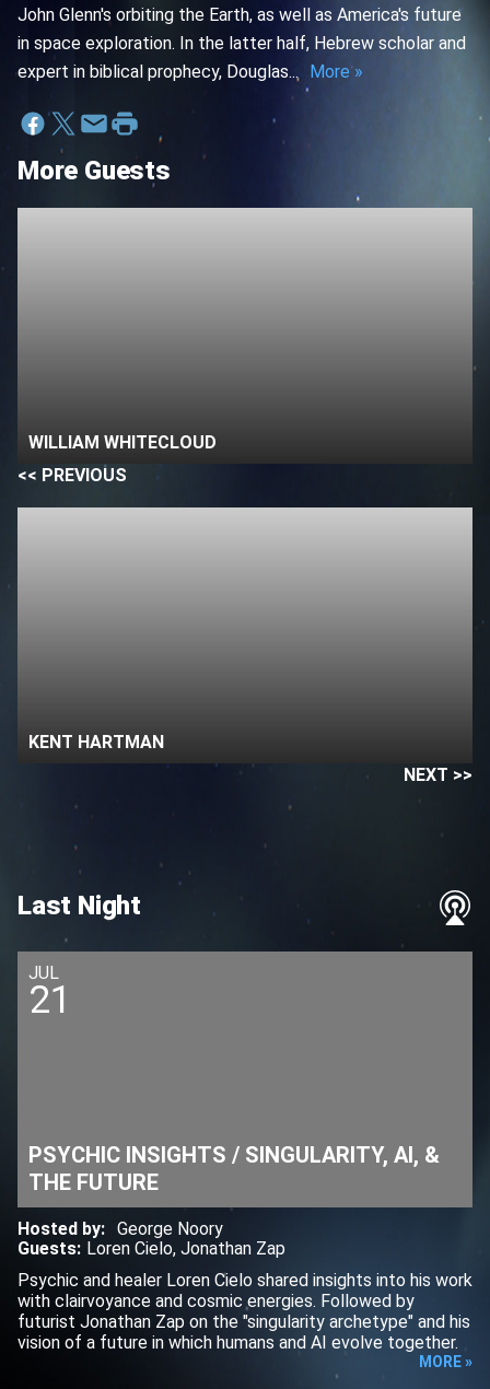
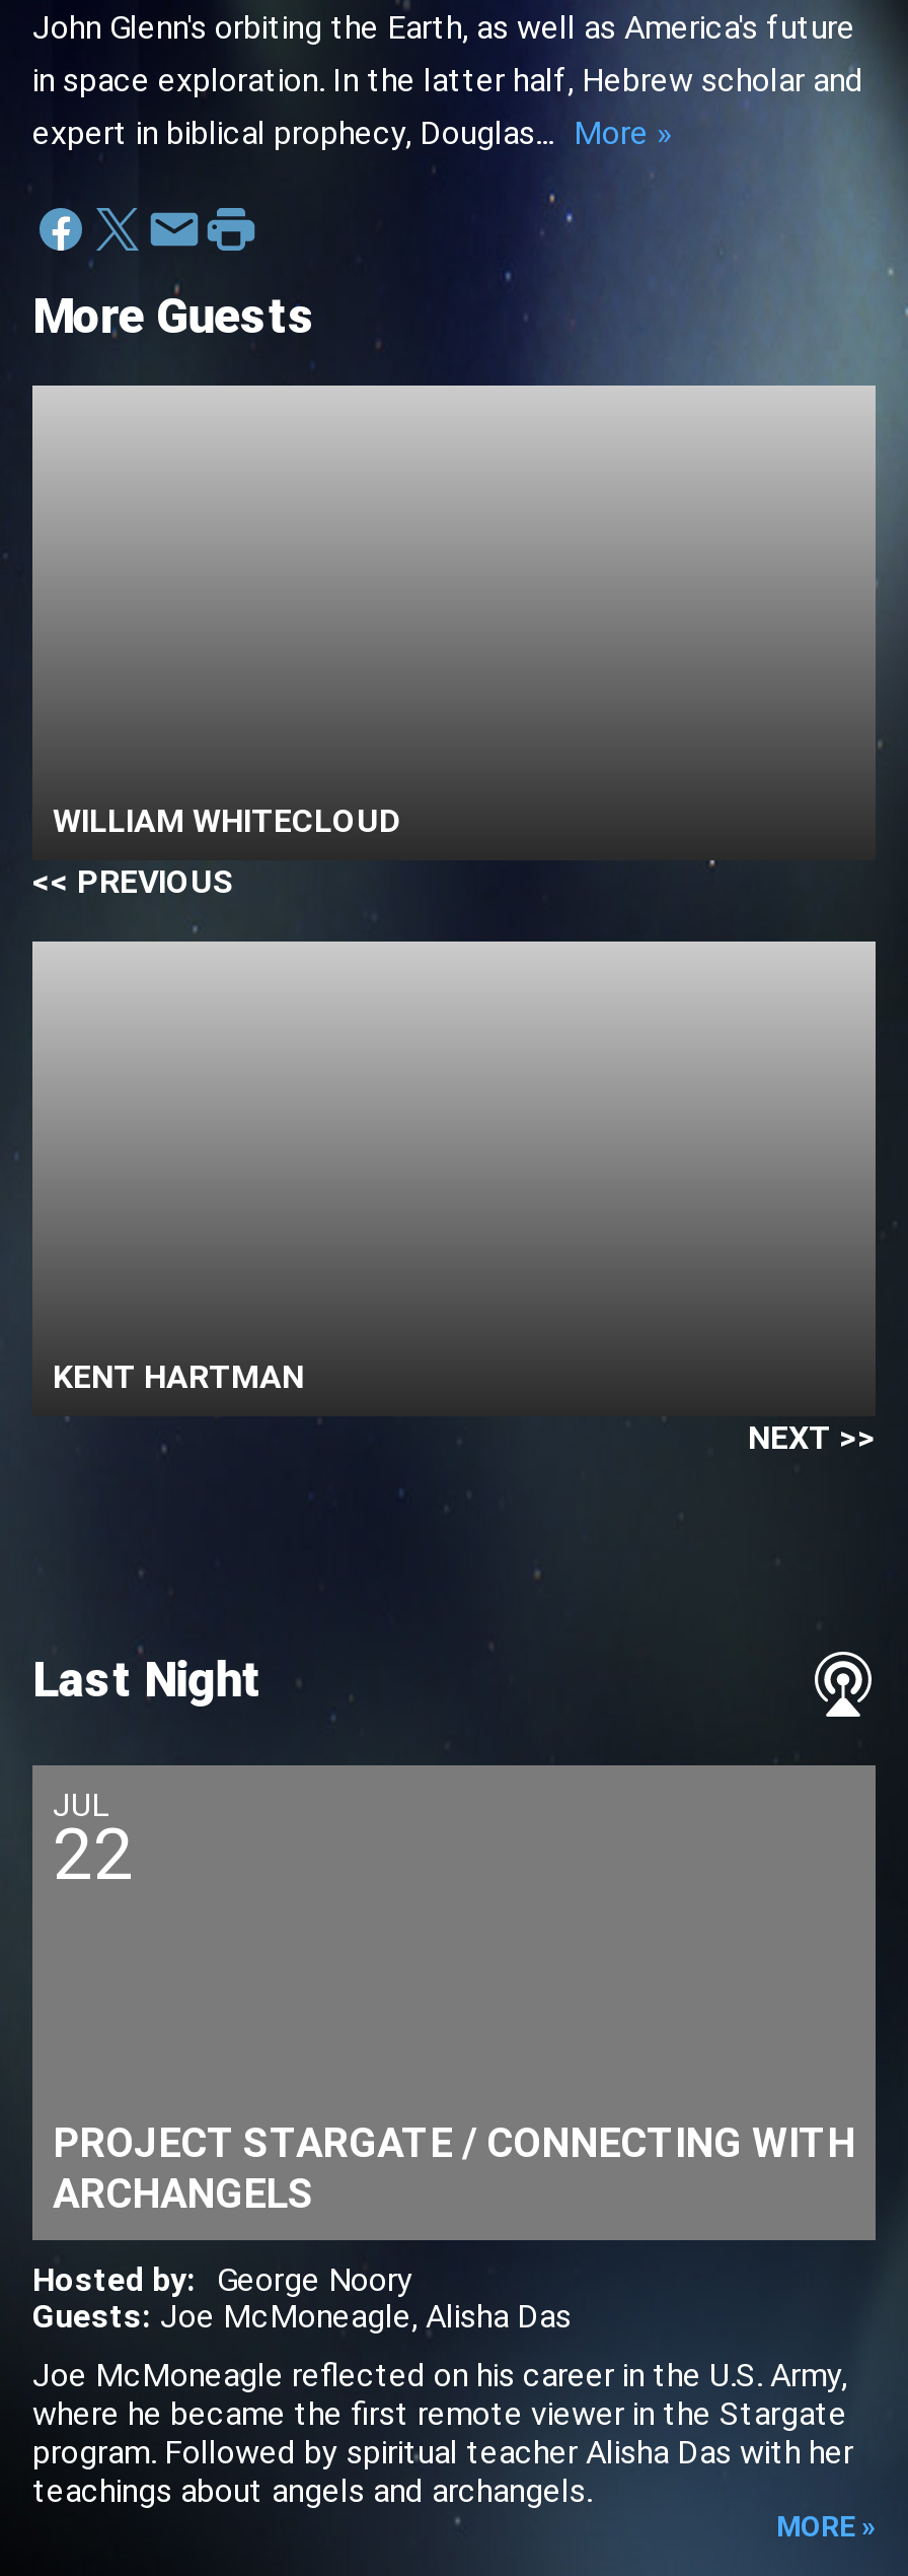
- 21
+ 22

- PSYCHIC INSIGHTS / SINGULARITY, AI, &
- THE FUTURE
+ PROJECT STARGATE / CONNECTING WITH
+ ARCHANGELS

- Guests: Loren Cielo, Jonathan Zap
+ Guests: Joe McMoneagle, Alisha Das

- Psychic and healer Loren Cielo shared insights into his work
- with clairvoyance and cosmic energies. Followed by
- futurist Jonathan Zap on the "singularity archetype" and his
- vision of a future in which humans and AI evolve together.
+ Joe McMoneagle reflected on his career in the U.S. Army,
+ where he became the first remote viewer in the Stargate
+ program. Followed by spiritual teacher Alisha Das with her
+ teachings about angels and archangels.
